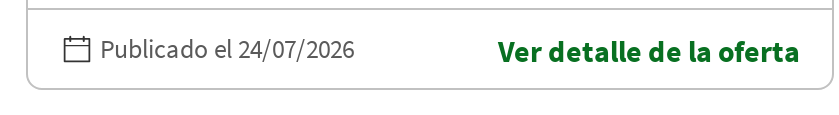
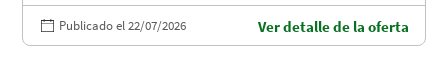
- Publicado el 24/07/2026
+ Publicado el 22/07/2026
